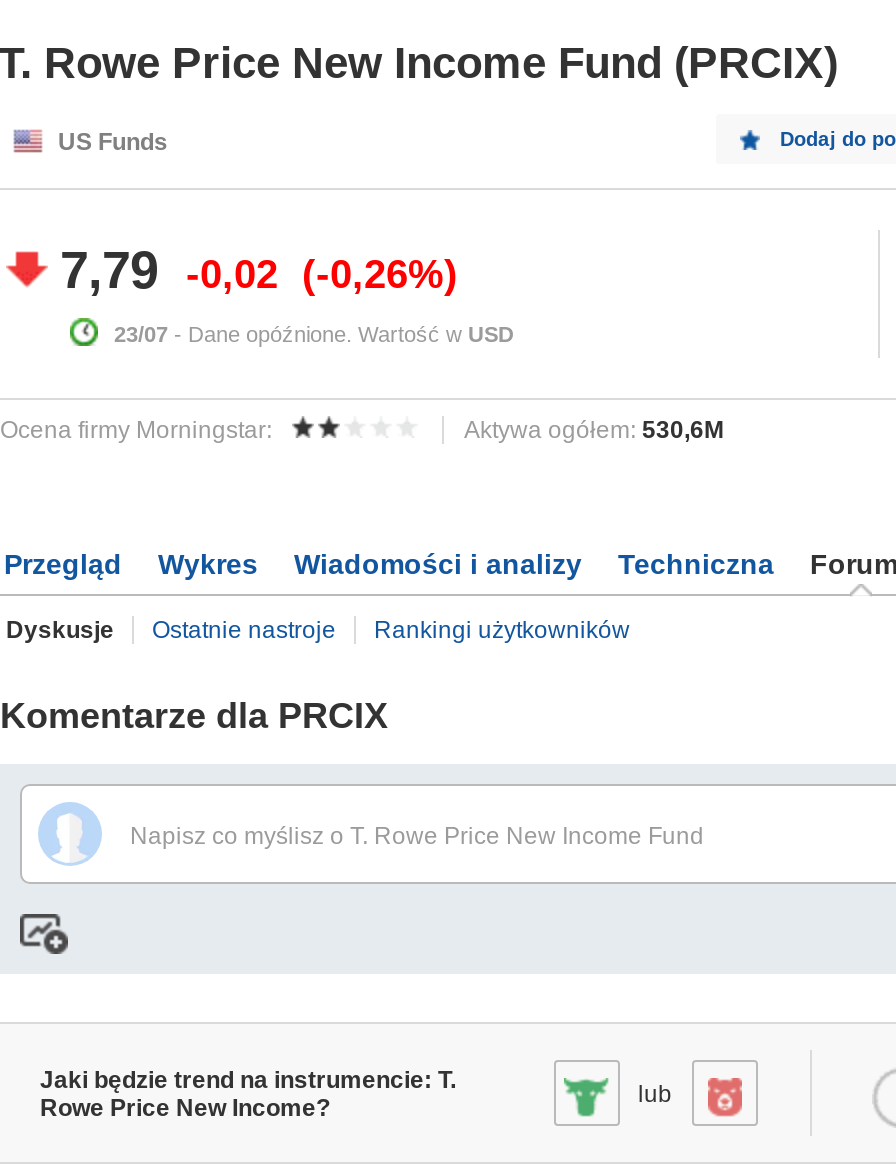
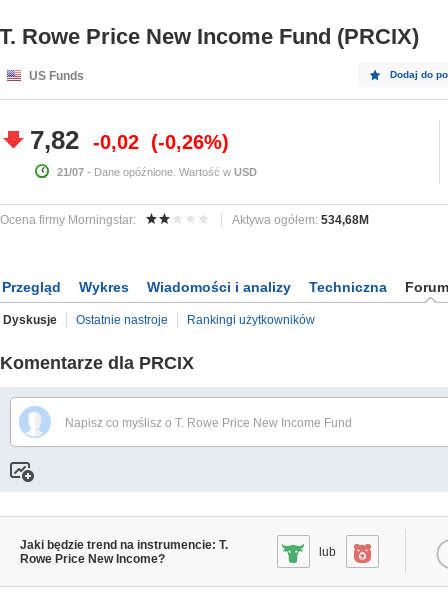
- 7,79 -0,02 -0,26%
+ 7,82 -0,02 -0,26%

- 23/07 - Dane opóźnione. Wartość w USD
+ 21/07 - Dane opóźnione. Wartość w USD

- Aktywa ogółem: 530,6M
+ Aktywa ogółem: 534,68M
